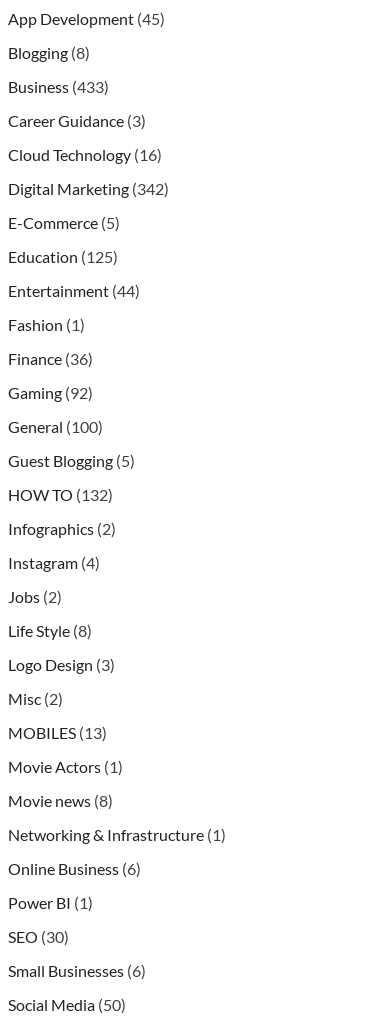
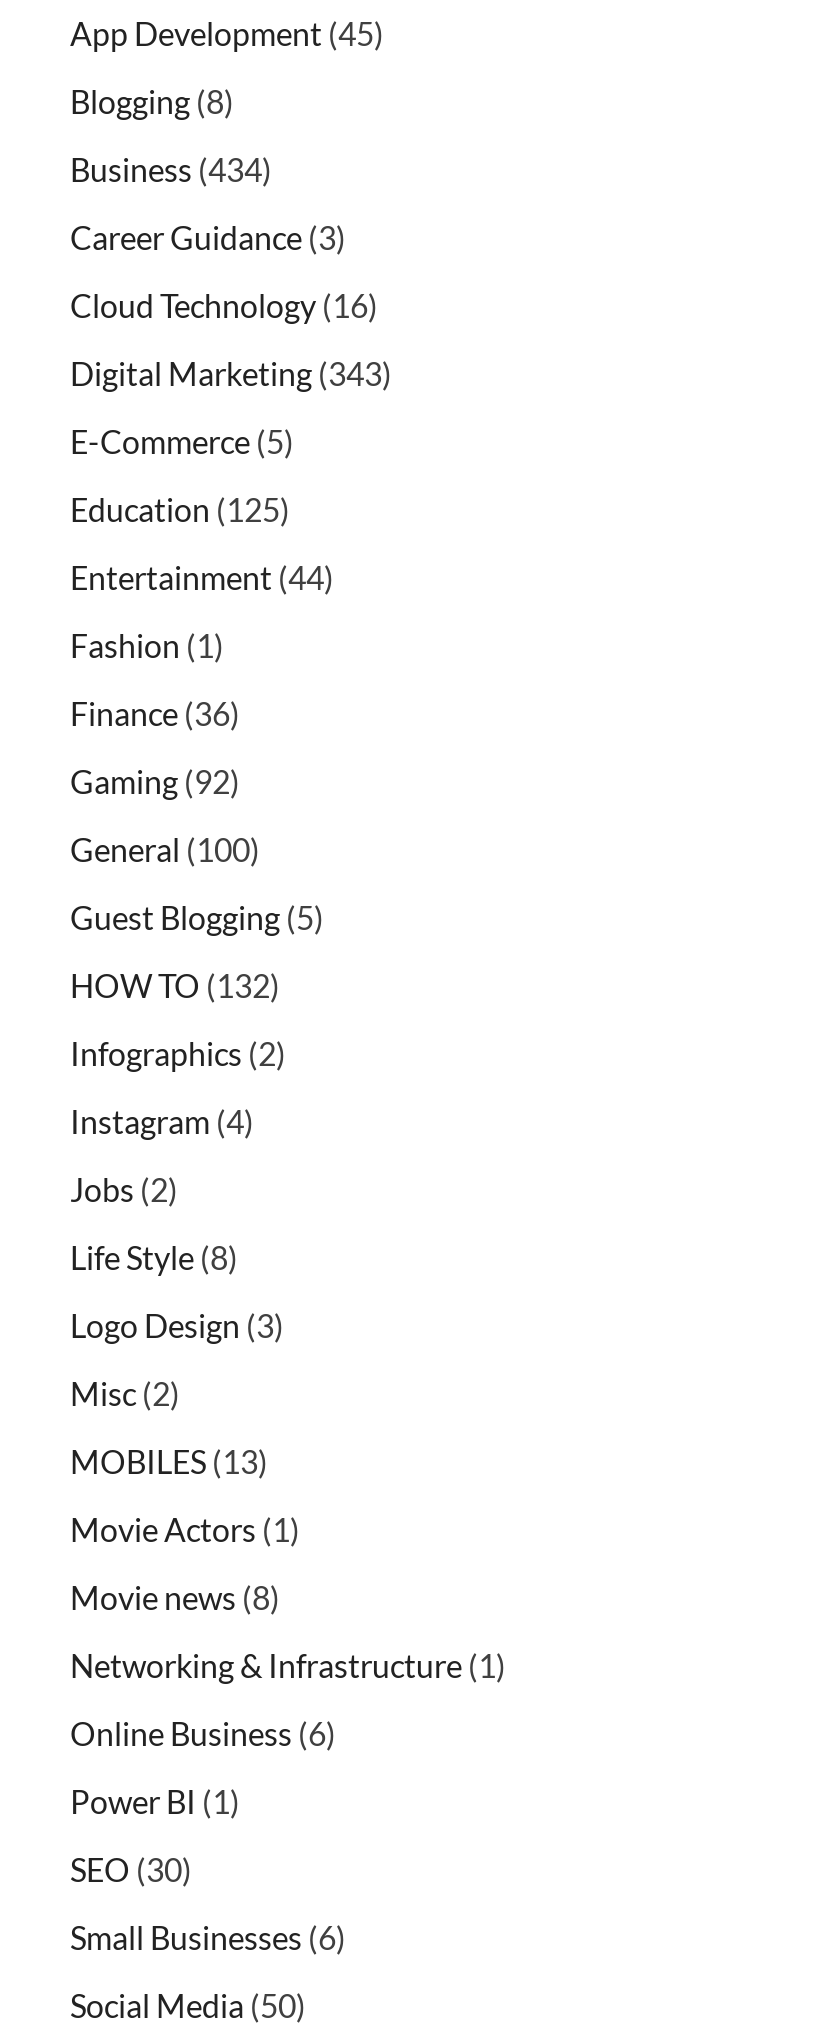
- Business (433)
+ Business (434)

- Digital Marketing (342)
+ Digital Marketing (343)
